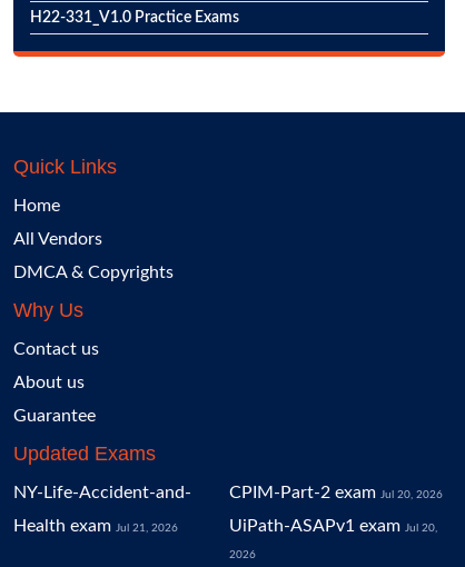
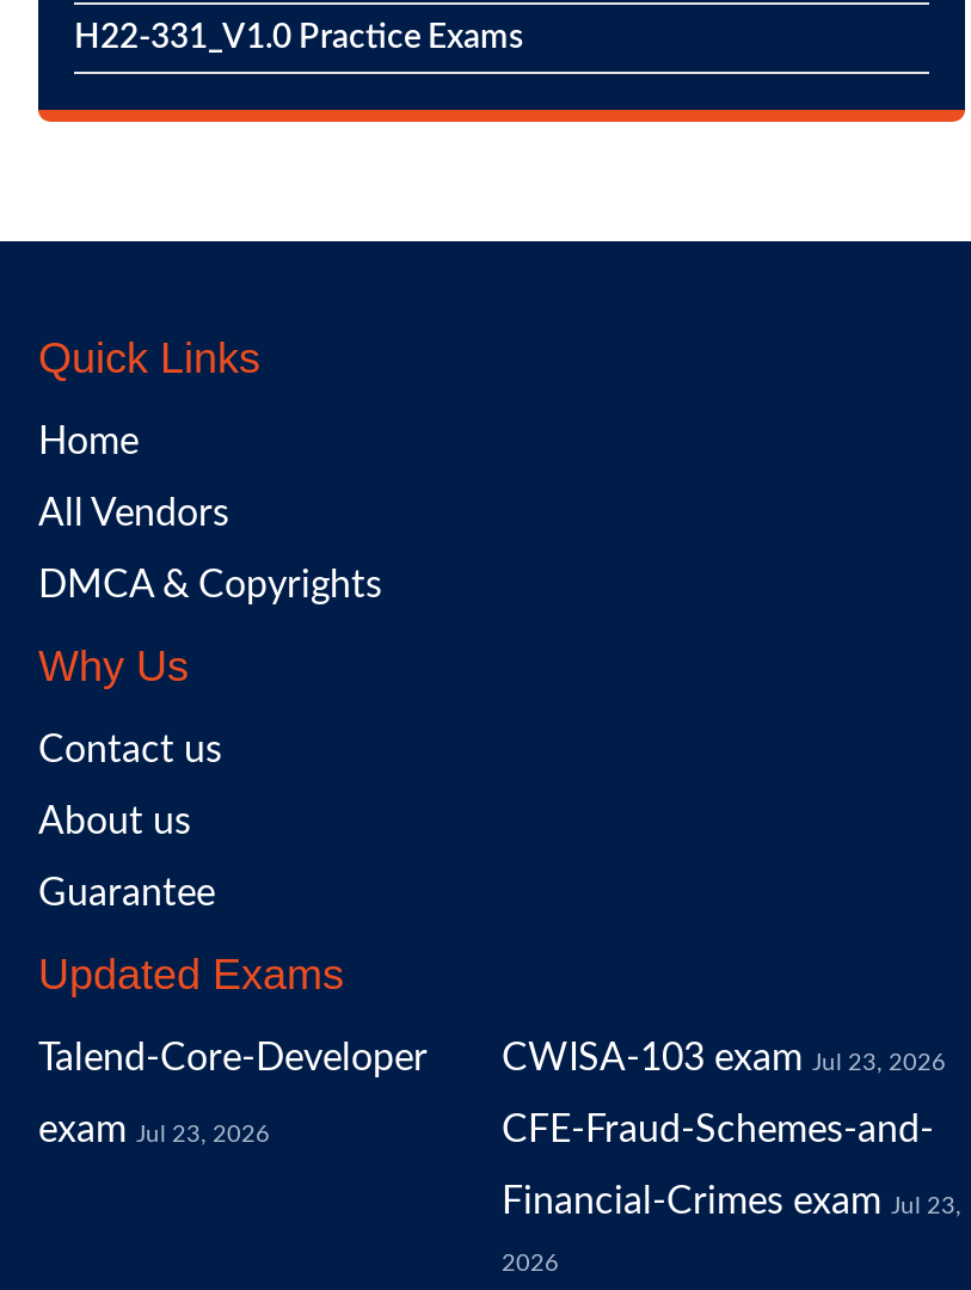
- NY-Life-Accident-and-
- Health exam Jul 21, 2026
+ Talend-Core-Developer
+ exam Jul 23, 2026

- CPIM-Part-2 exam Jul 20, 2026
- UiPath-ASAPv1 exam Jul 20,
+ CWISA-103 exam Jul 23, 2026
+ CFE-Fraud-Schemes-and-
+ Financial-Crimes exam Jul 23,
